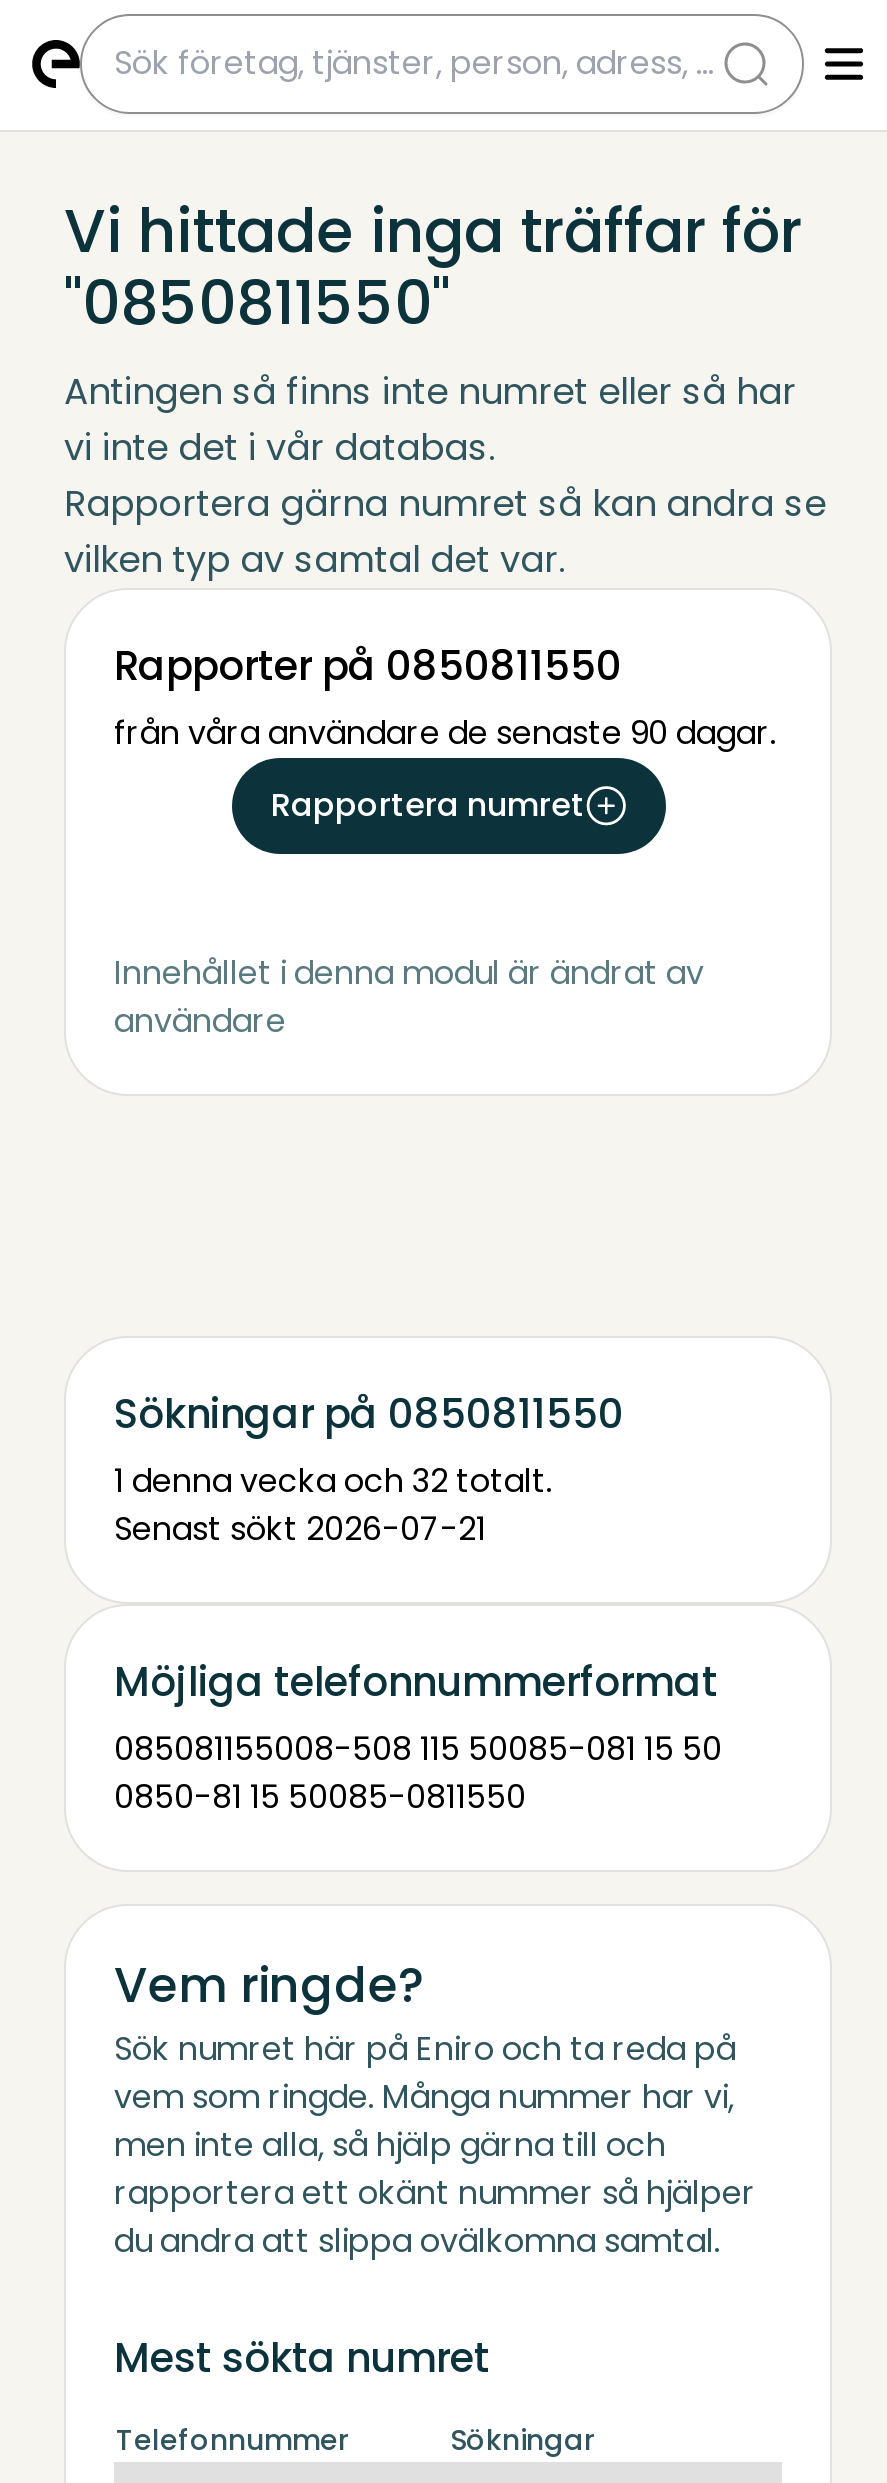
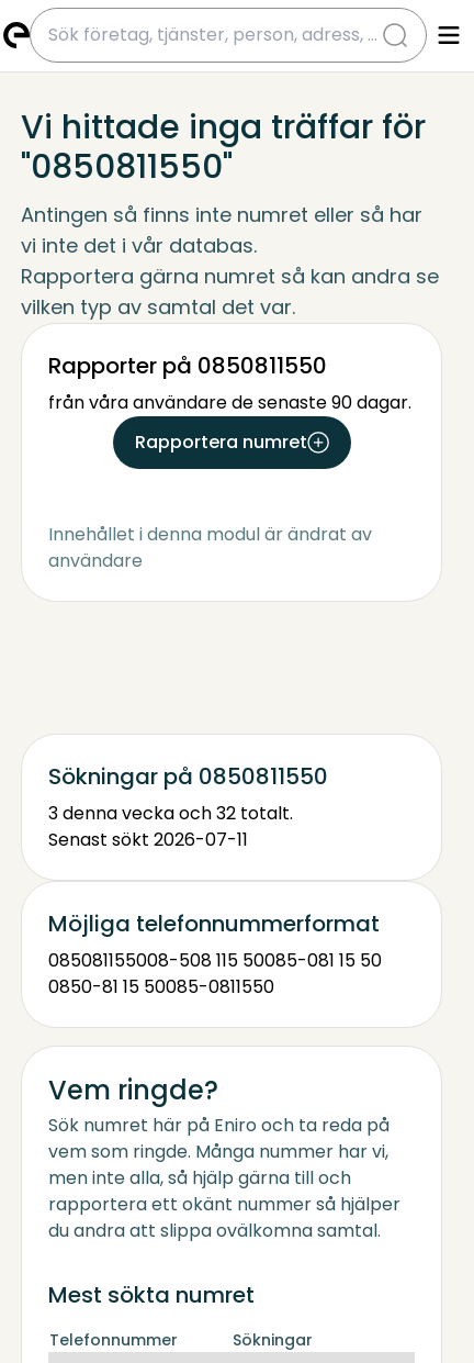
- 1 denna vecka och 32 totalt.
+ 3 denna vecka och 32 totalt.

- Senast sökt 2026-07-21
+ Senast sökt 2026-07-11
